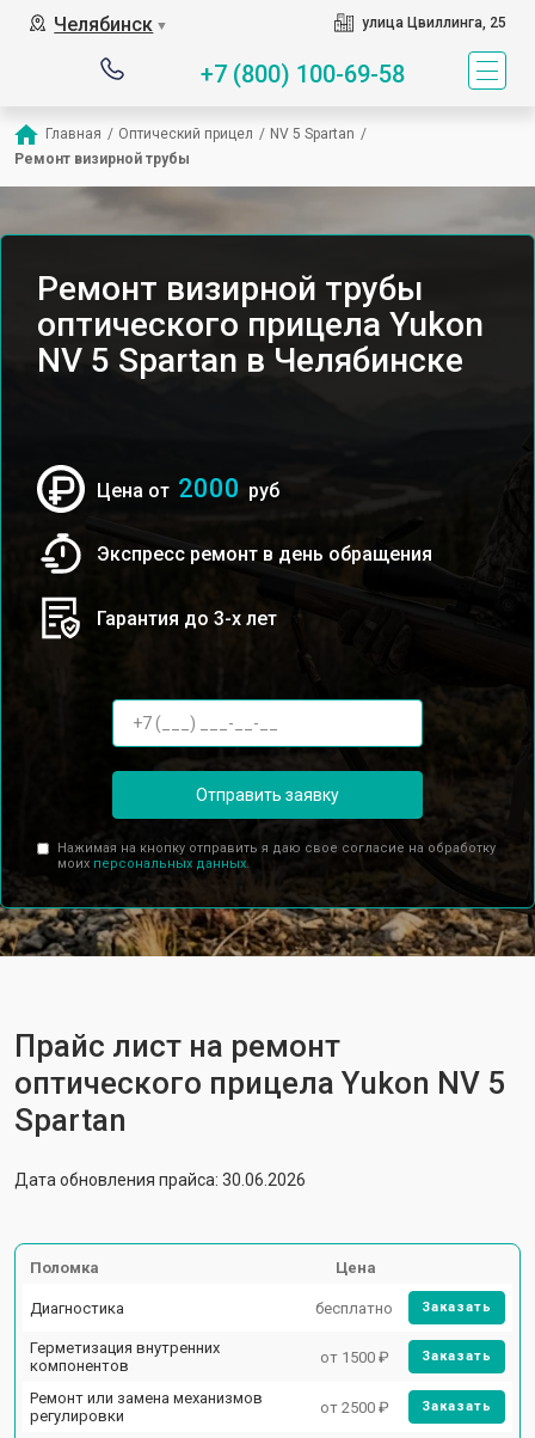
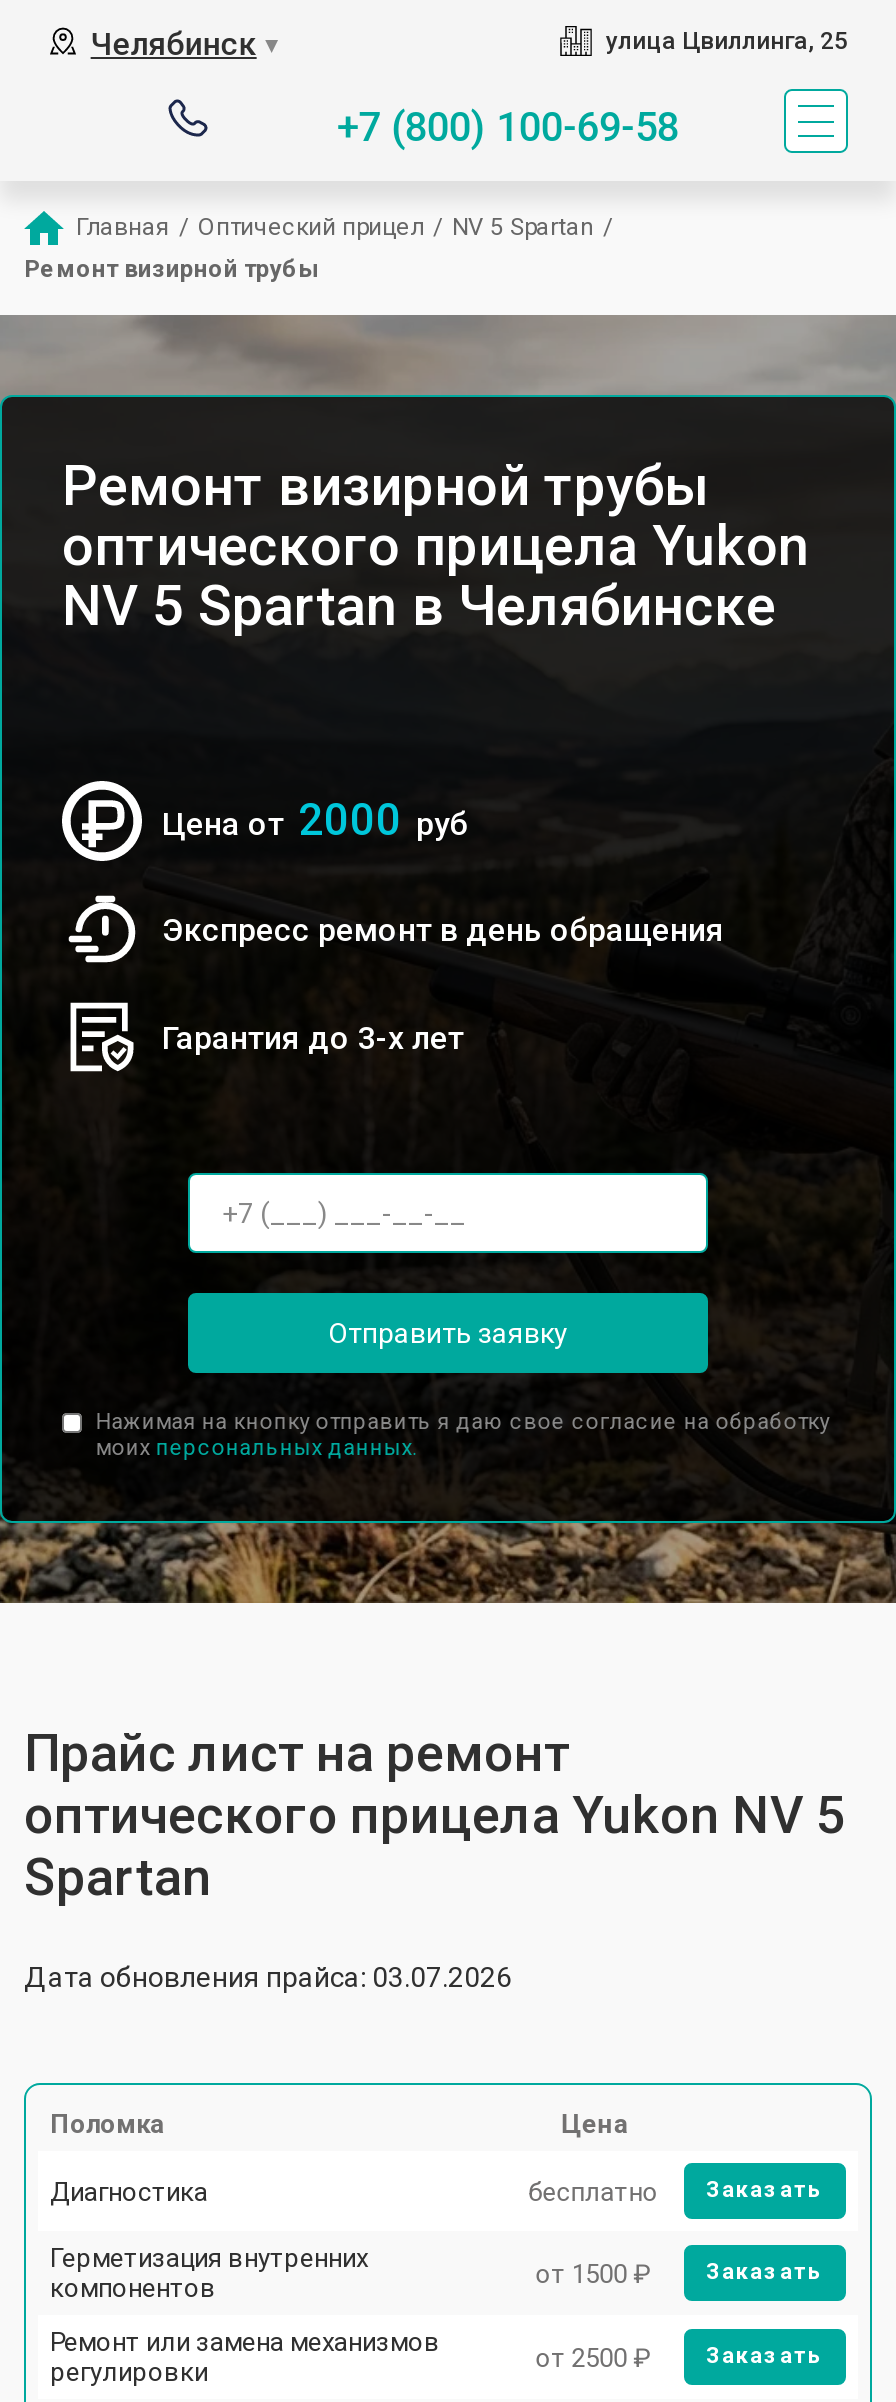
- Дата обновления прайса: 30.06.2026
+ Дата обновления прайса: 03.07.2026
